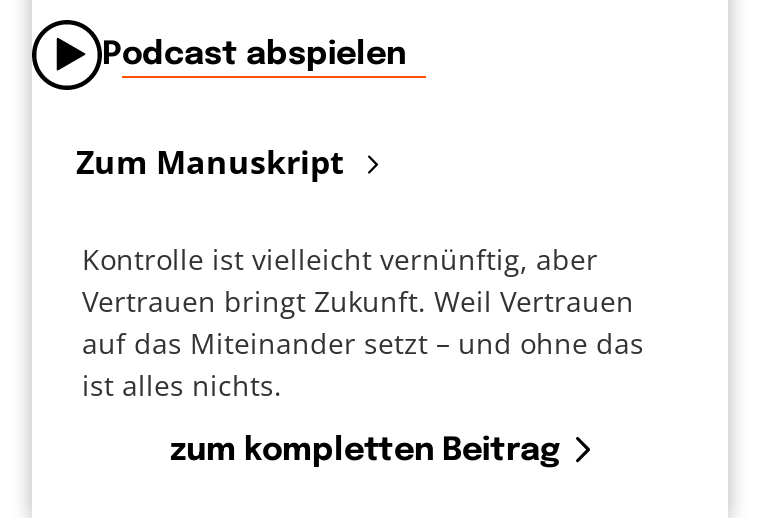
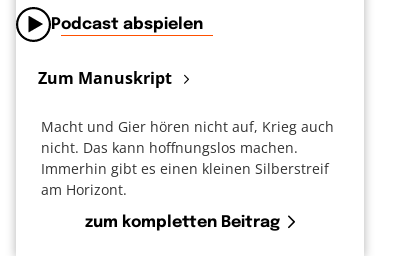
- Kontrolle ist vielleicht vernünftig, aber
- Vertrauen bringt Zukunft. Weil Vertrauen
- auf das Miteinander setzt – und ohne das
- ist alles nichts.
+ Macht und Gier hören nicht auf, Krieg auch
+ nicht. Das kann hoffnungslos machen.
+ Immerhin gibt es einen kleinen Silberstreif
+ am Horizont.
